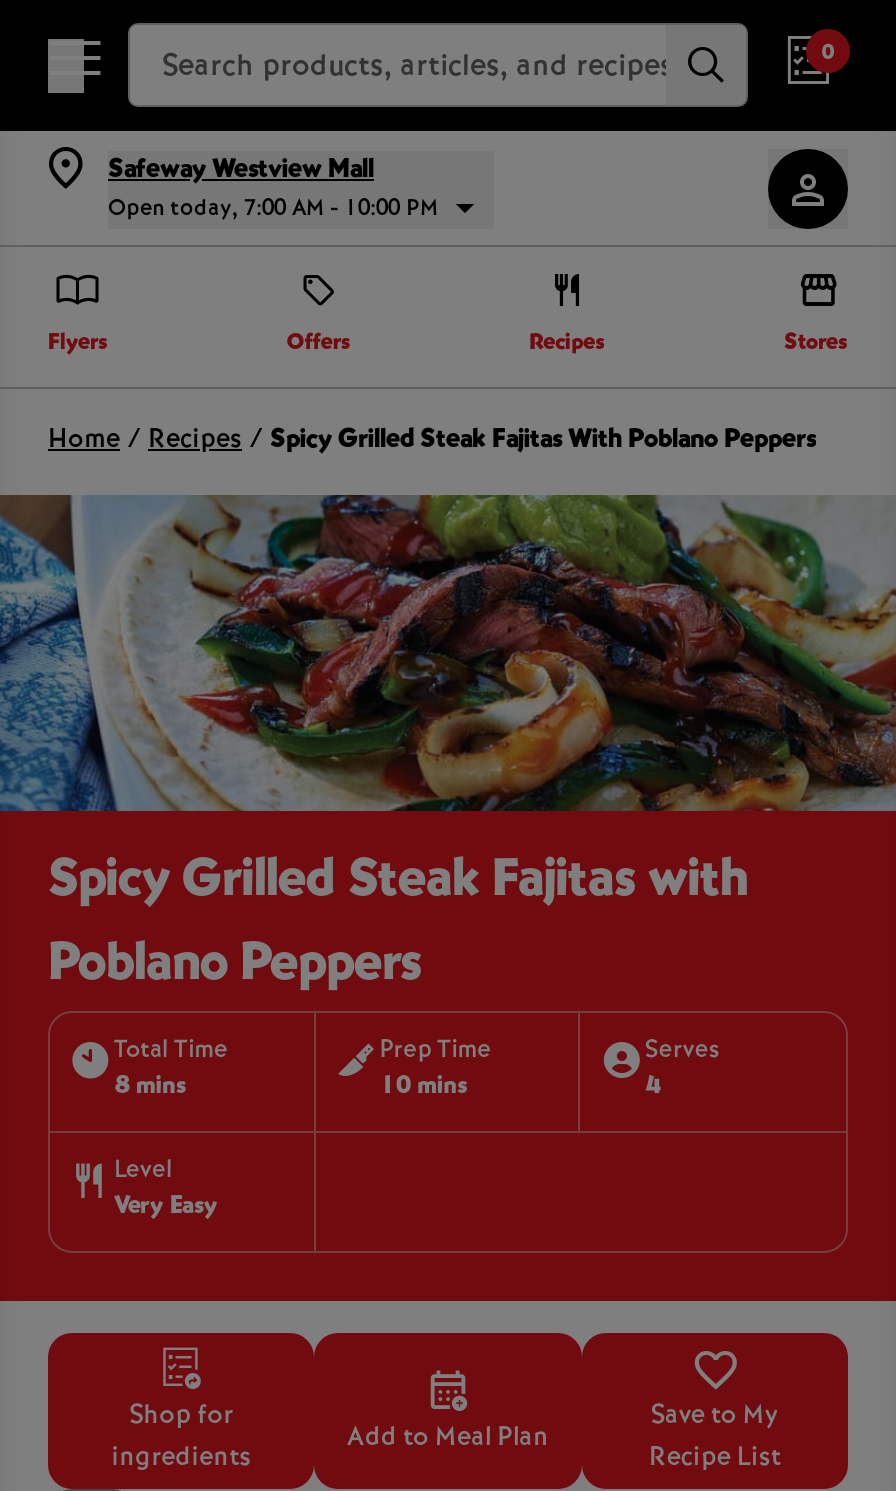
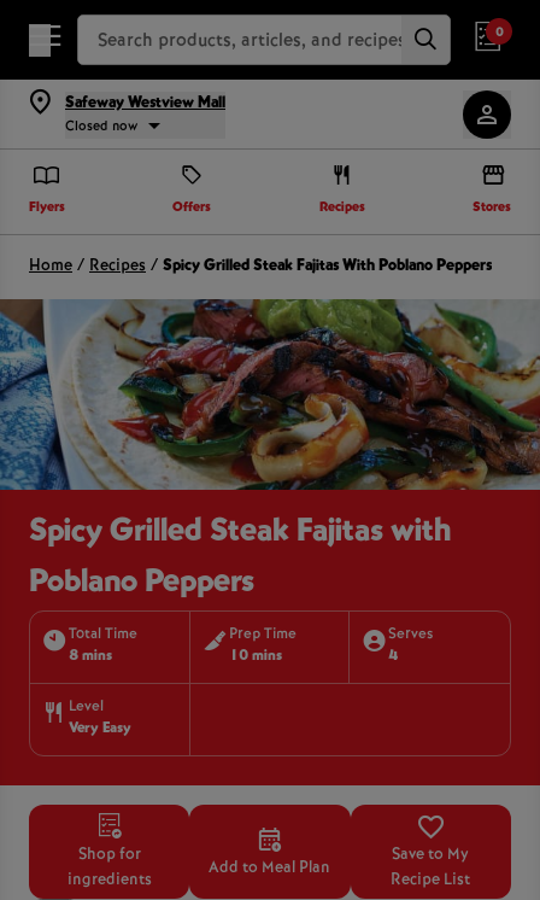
- Open today, 7:00 AM - 10:00 PM
+ Closed now
